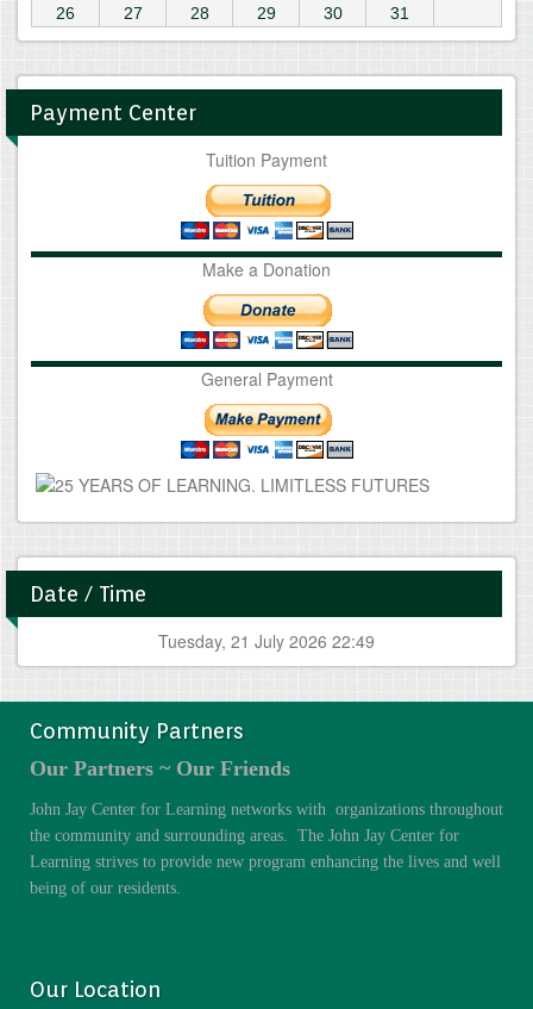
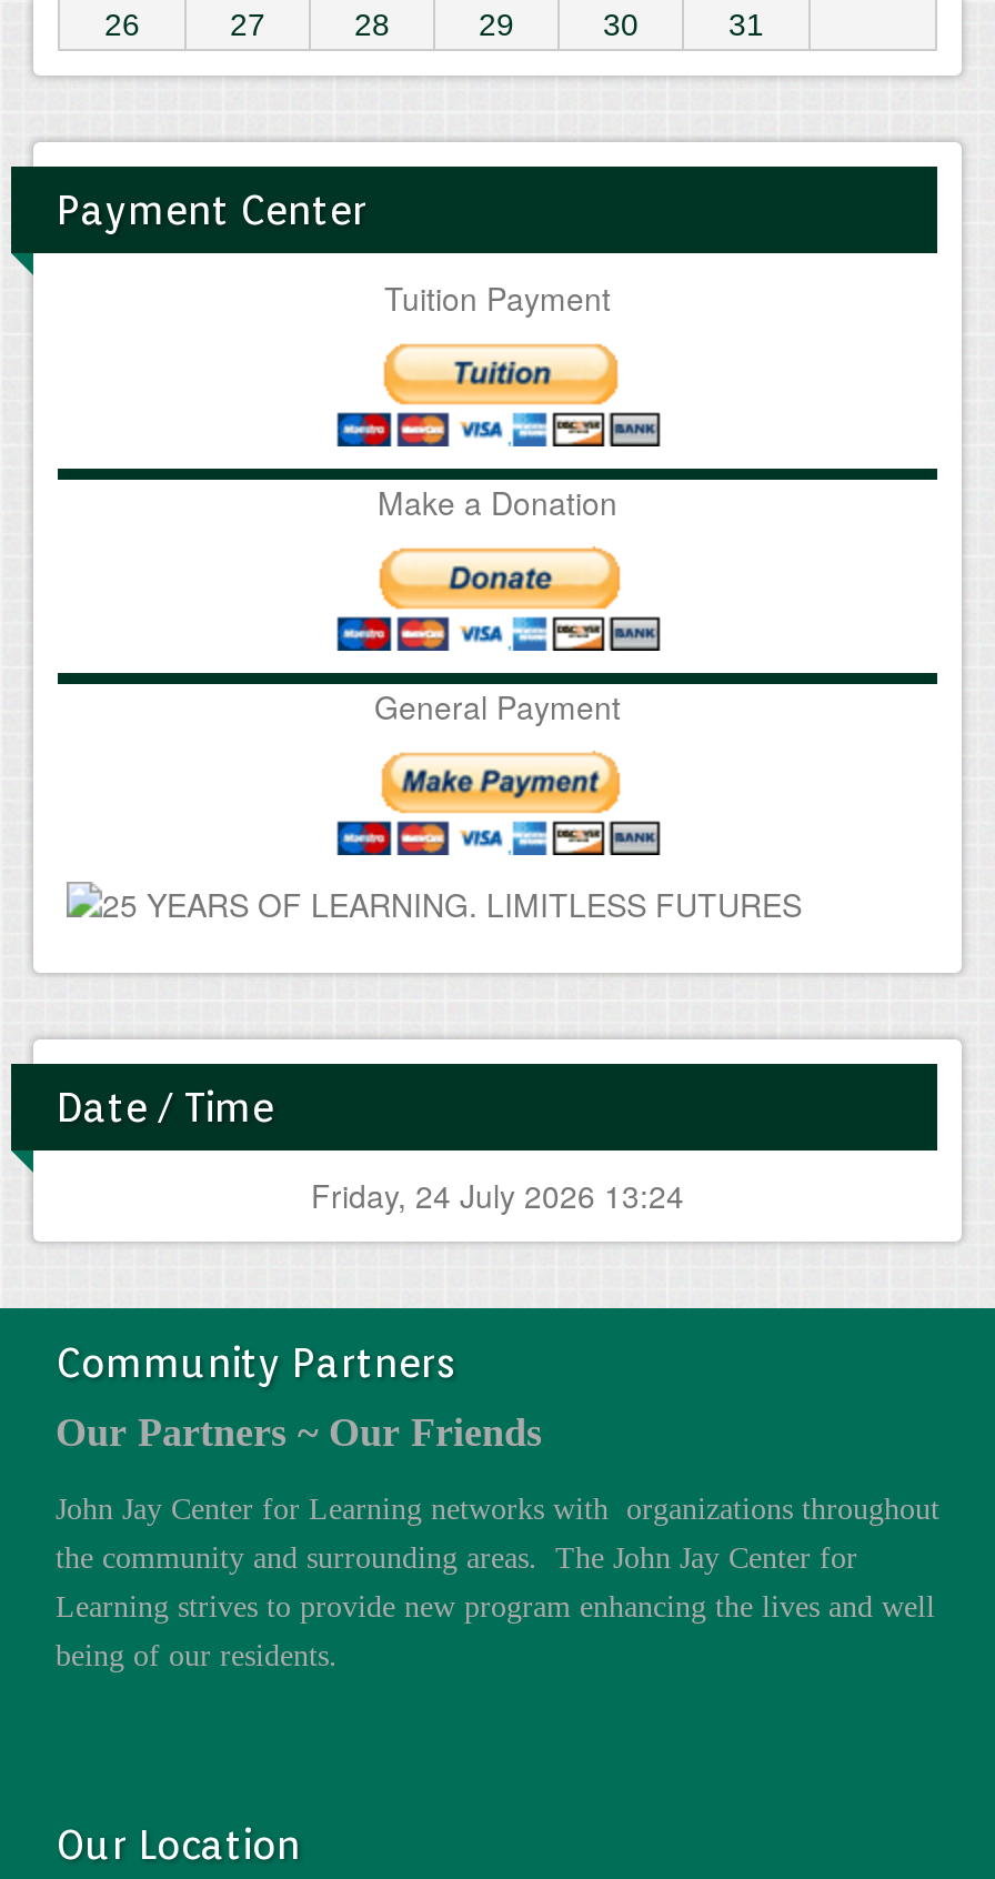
- Tuesday, 21 July 2026 22:49
+ Friday, 24 July 2026 13:24
